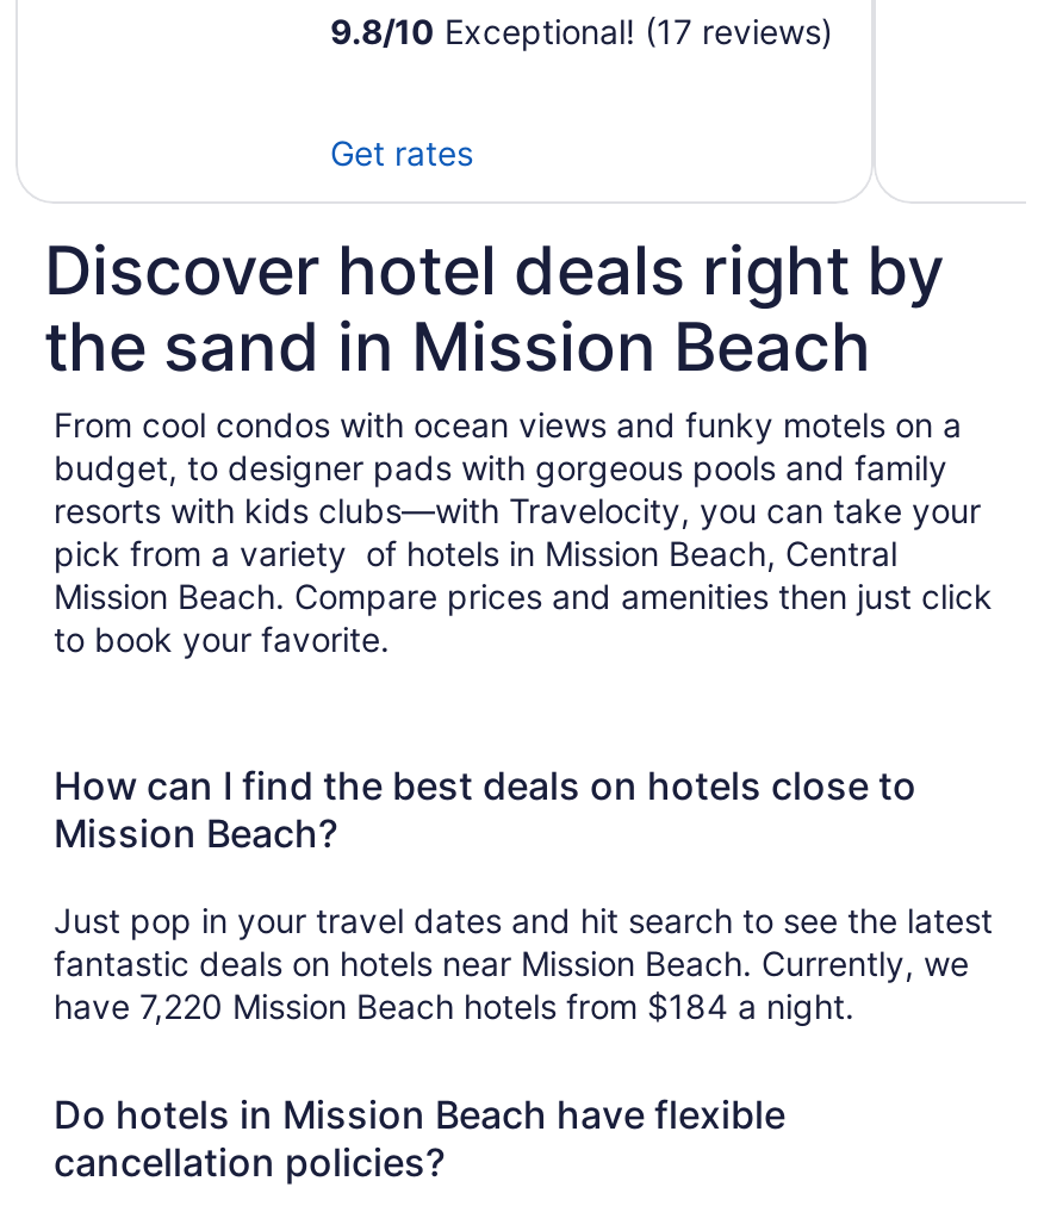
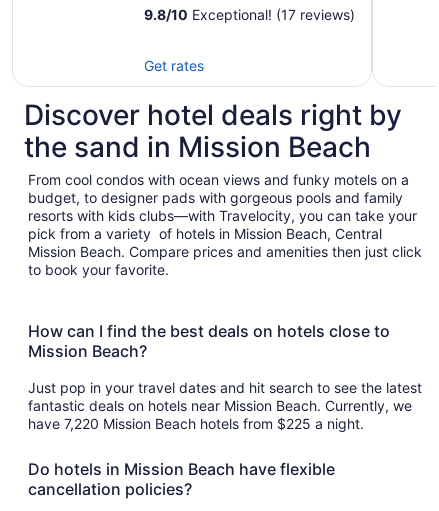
- have 7,220 Mission Beach hotels from $184 a night.
+ have 7,220 Mission Beach hotels from $225 a night.
